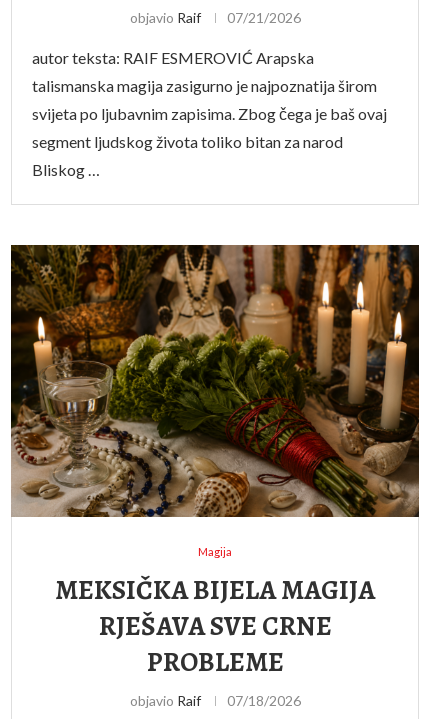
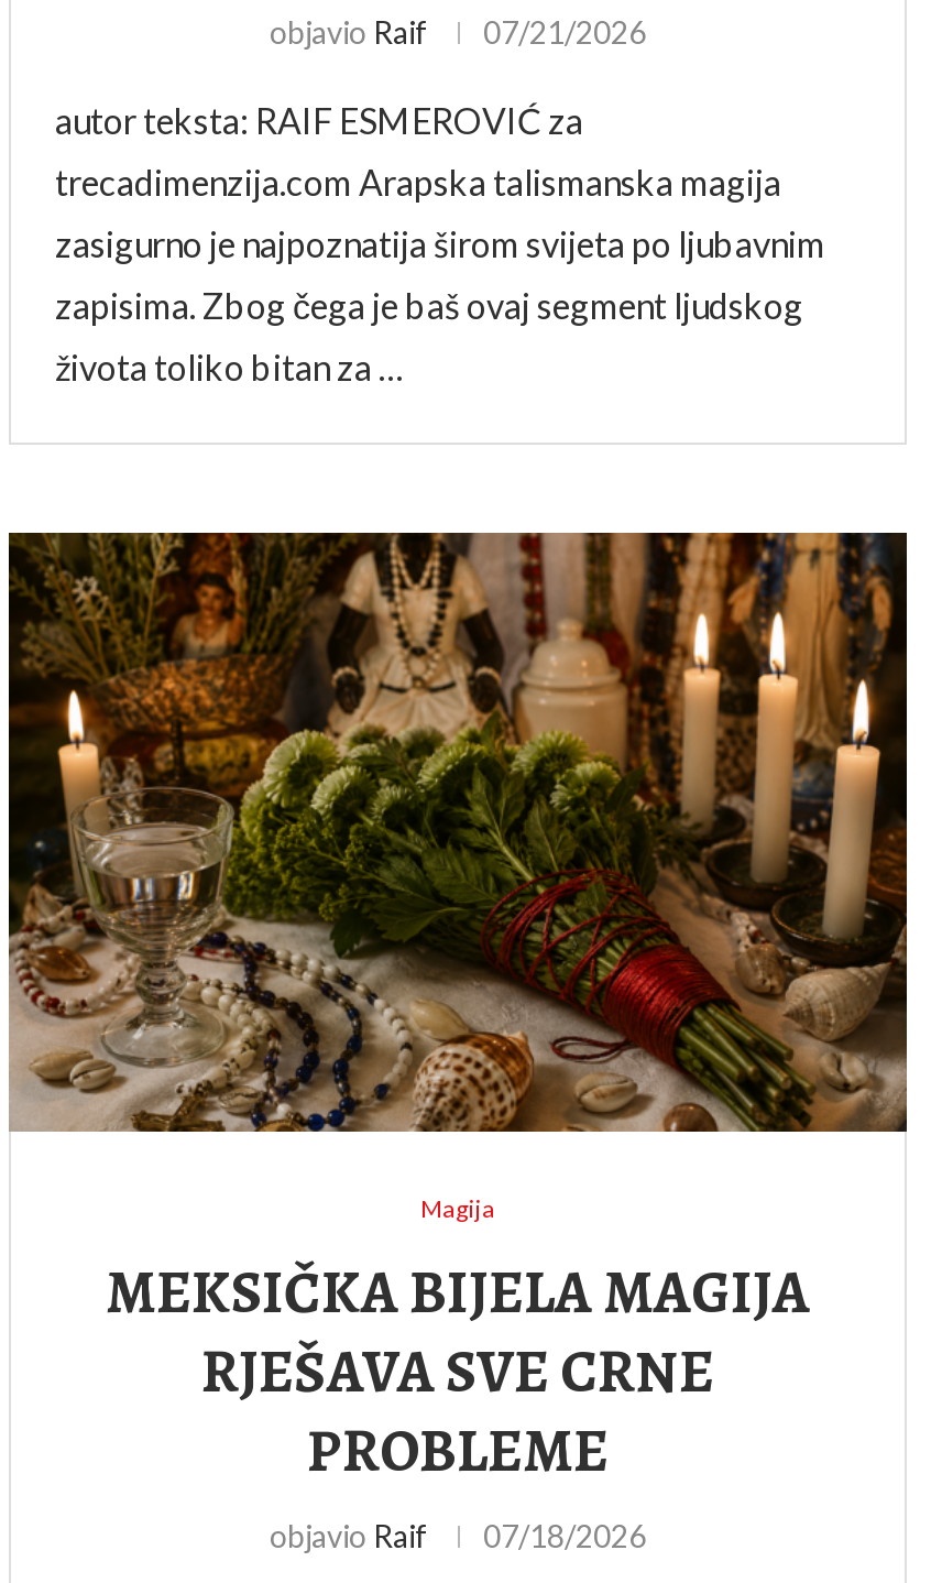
- autor teksta: RAIF ESMEROVIĆ Arapska
+ autor teksta: RAIF ESMEROVIĆ za

- talismanska magija zasigurno je najpoznatija širom
+ trecadimenzija.com Arapska talismanska magija

- svijeta po ljubavnim zapisima. Zbog čega je baš ovaj
+ zasigurno je najpoznatija širom svijeta po ljubavnim

- segment ljudskog života toliko bitan za narod
+ zapisima. Zbog čega je baš ovaj segment ljudskog

- Bliskog …
+ života toliko bitan za …
